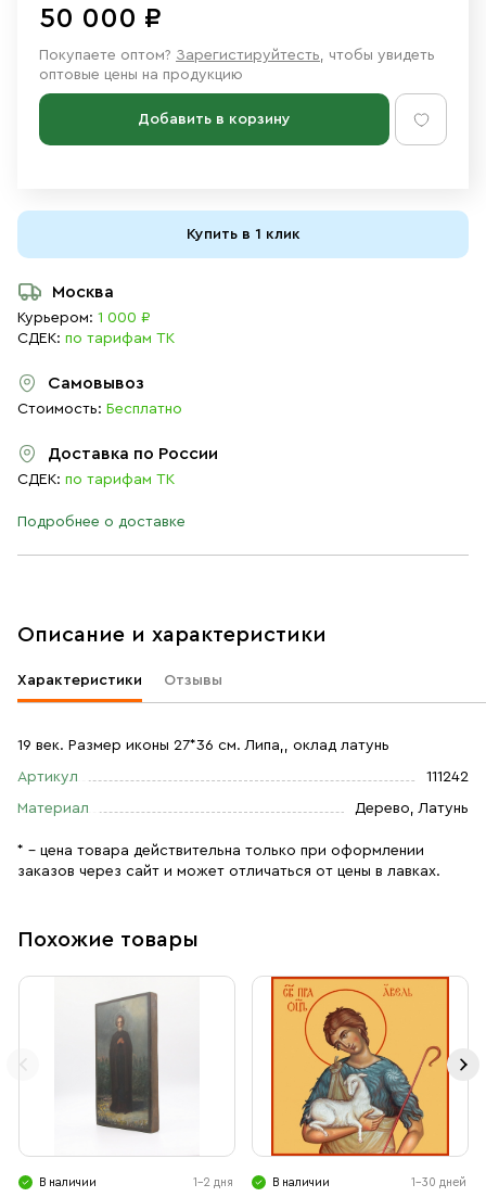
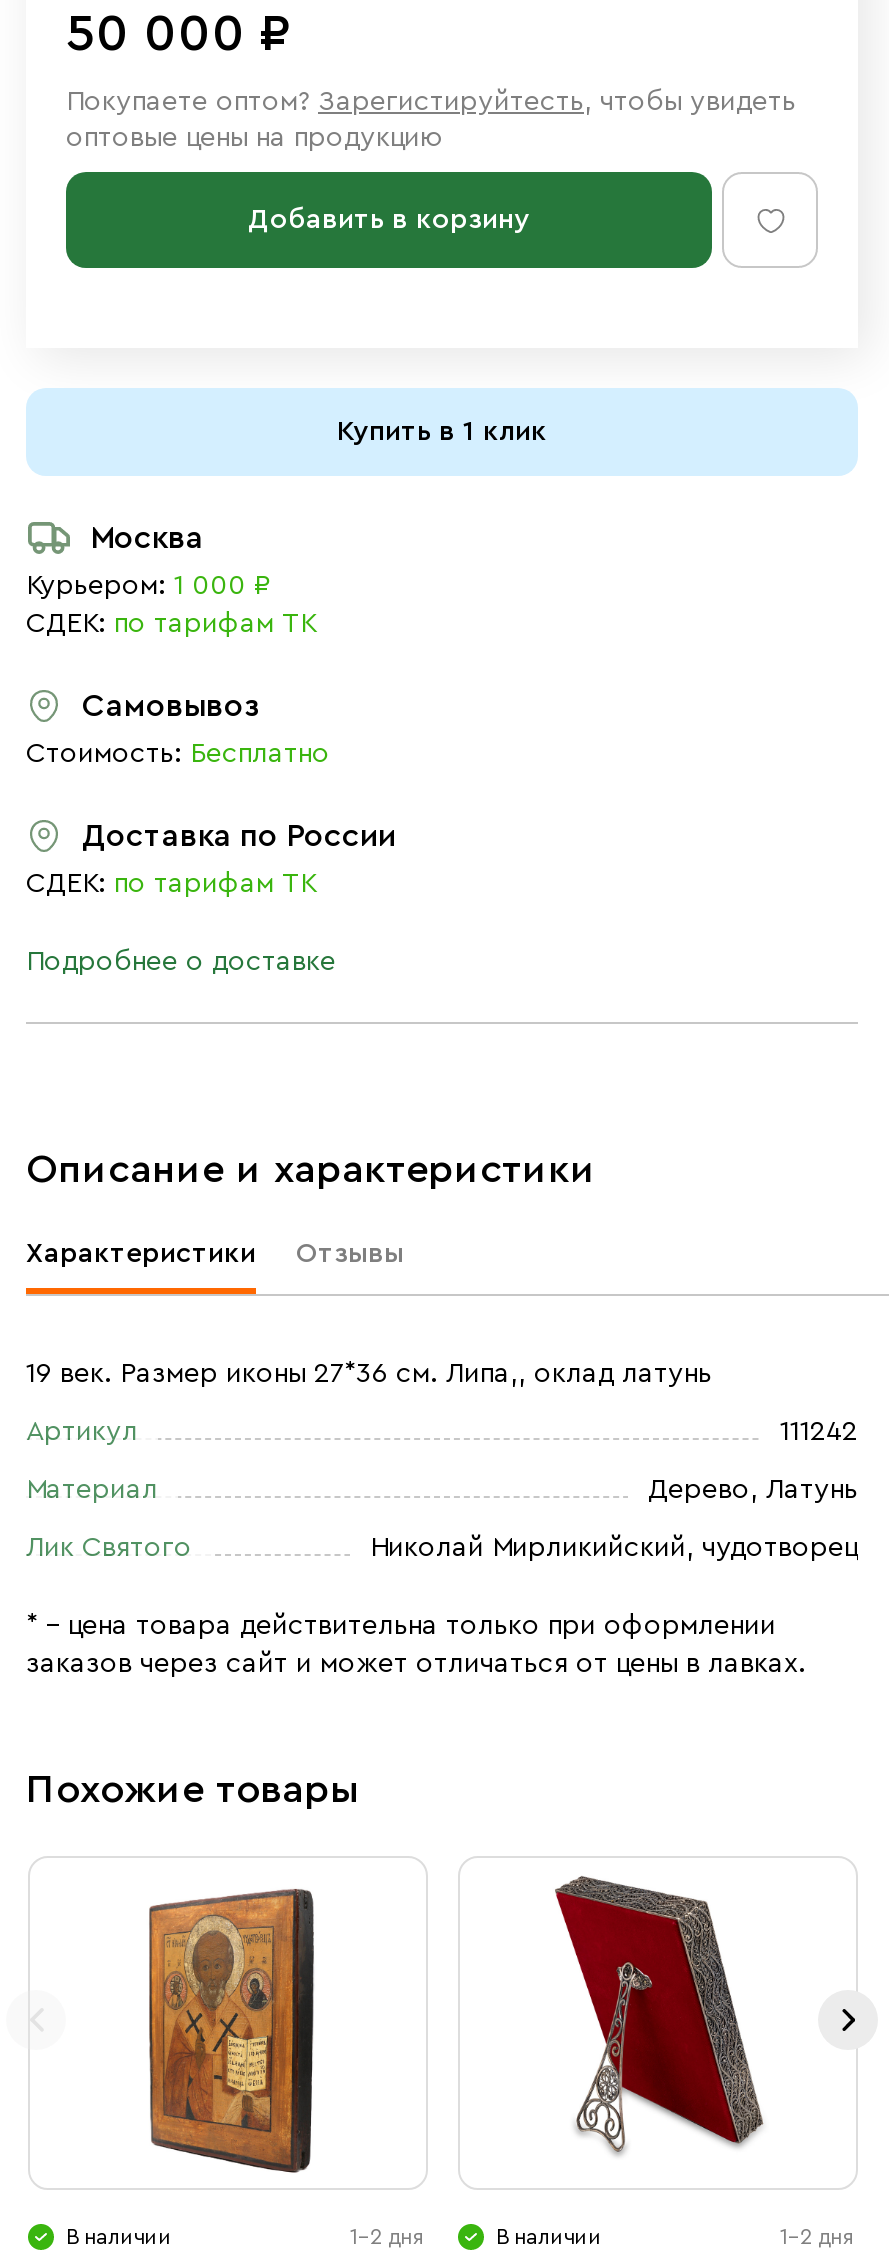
+ Лик Святого
+ Николай Мирликийский, чудотворец

- [image]
- 1-30 дней
+ [image]
+ 1-2 дня

- [image]
+ [image]
